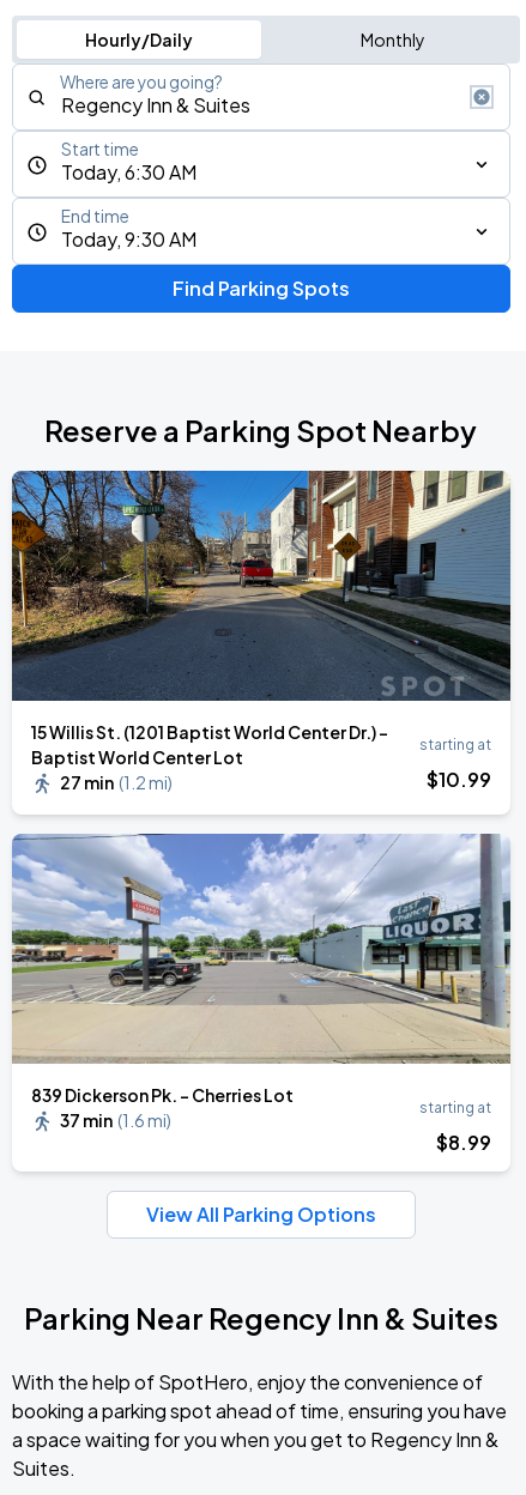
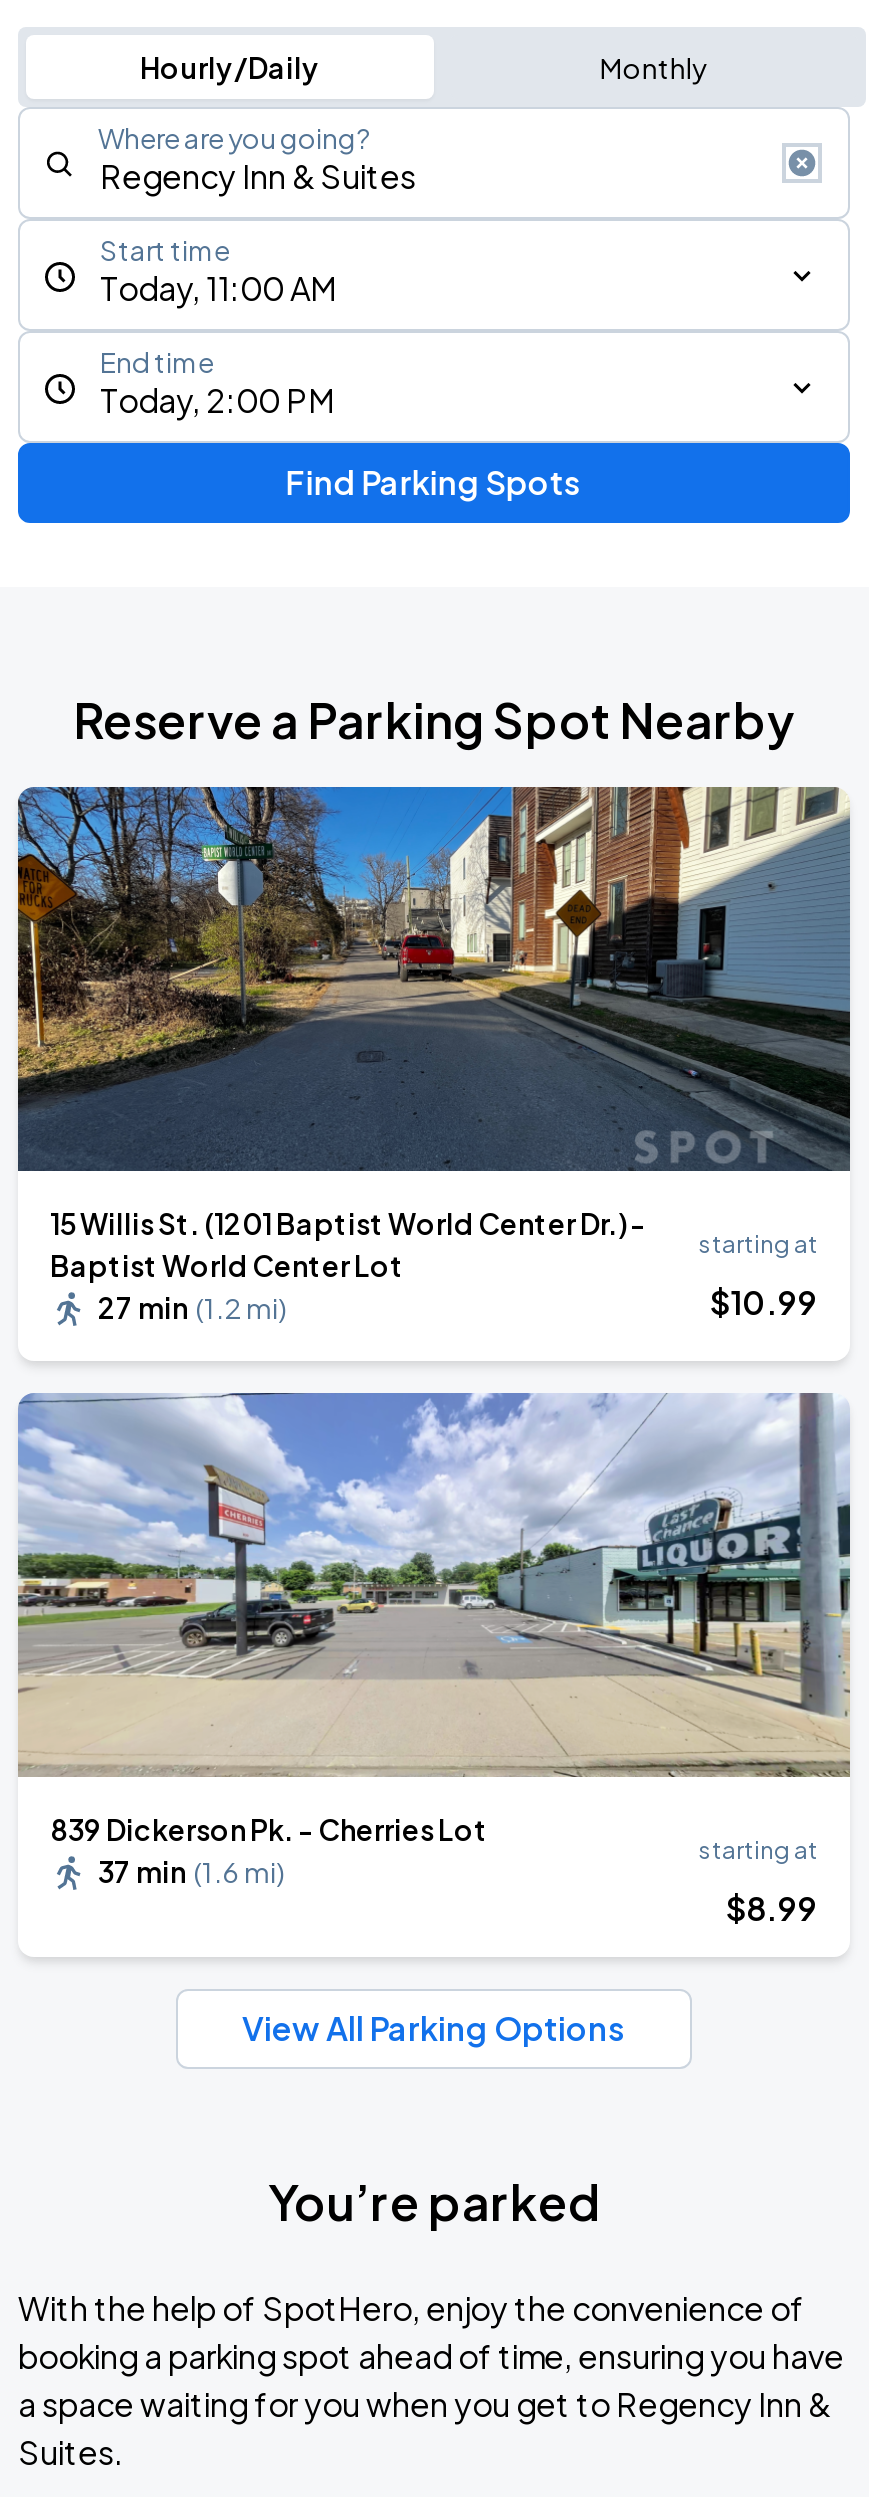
- Today, 6:30 AM
+ Today, 11:00 AM

- Today, 9:30 AM
+ Today, 2:00 PM

- Parking Near Regency Inn & Suites
+ You’re parked
